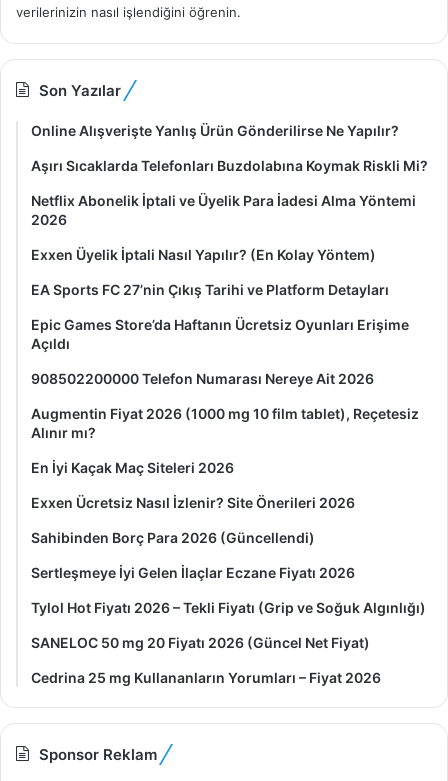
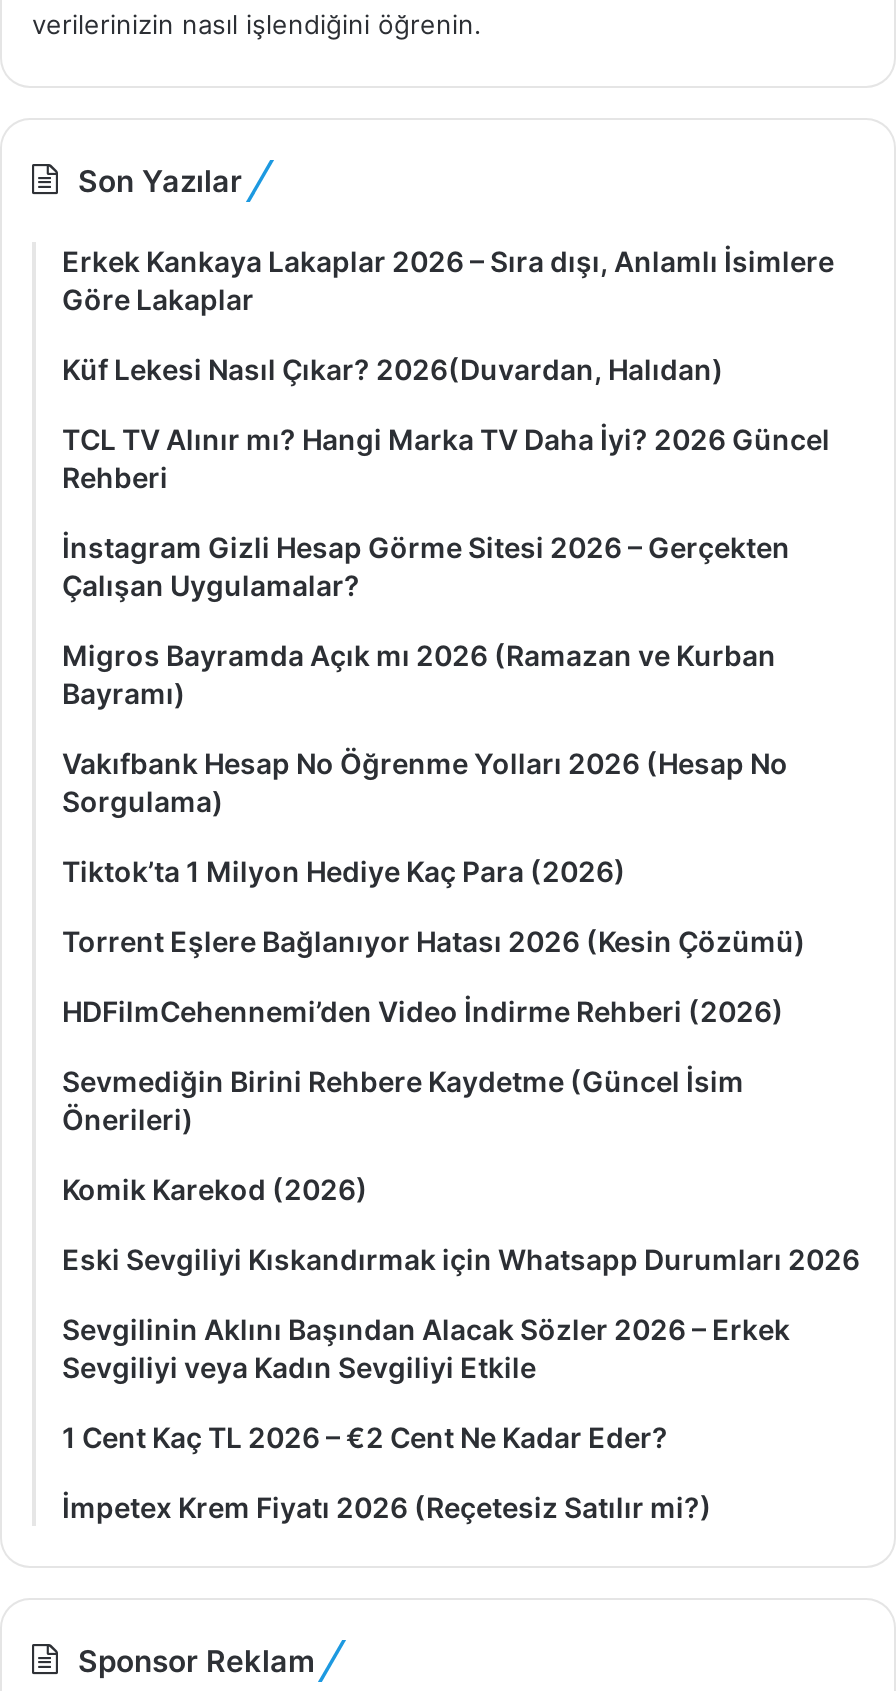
- Online Alışverişte Yanlış Ürün Gönderilirse Ne Yapılır?
+ Erkek Kankaya Lakaplar 2026 – Sıra dışı, Anlamlı İsimlere
+ Göre Lakaplar

- Aşırı Sıcaklarda Telefonları Buzdolabına Koymak Riskli Mi?
+ Küf Lekesi Nasıl Çıkar? 2026(Duvardan, Halıdan)

- Netflix Abonelik İptali ve Üyelik Para İadesi Alma Yöntemi
- 2026
+ TCL TV Alınır mı? Hangi Marka TV Daha İyi? 2026 Güncel
+ Rehberi

- Exxen Üyelik İptali Nasıl Yapılır? (En Kolay Yöntem)
+ İnstagram Gizli Hesap Görme Sitesi 2026 – Gerçekten
+ Çalışan Uygulamalar?

- EA Sports FC 27’nin Çıkış Tarihi ve Platform Detayları
+ Migros Bayramda Açık mı 2026 (Ramazan ve Kurban
+ Bayramı)

- Epic Games Store’da Haftanın Ücretsiz Oyunları Erişime
- Açıldı
+ Vakıfbank Hesap No Öğrenme Yolları 2026 (Hesap No
+ Sorgulama)

- 908502200000 Telefon Numarası Nereye Ait 2026
+ Tiktok’ta 1 Milyon Hediye Kaç Para (2026)

- Augmentin Fiyat 2026 (1000 mg 10 film tablet), Reçetesiz
- Alınır mı?
+ Torrent Eşlere Bağlanıyor Hatası 2026 (Kesin Çözümü)

- En İyi Kaçak Maç Siteleri 2026
+ HDFilmCehennemi’den Video İndirme Rehberi (2026)

- Exxen Ücretsiz Nasıl İzlenir? Site Önerileri 2026
+ Sevmediğin Birini Rehbere Kaydetme (Güncel İsim
+ Önerileri)

- Sahibinden Borç Para 2026 (Güncellendi)
+ Komik Karekod (2026)

- Sertleşmeye İyi Gelen İlaçlar Eczane Fiyatı 2026
+ Eski Sevgiliyi Kıskandırmak için Whatsapp Durumları 2026

- Tylol Hot Fiyatı 2026 – Tekli Fiyatı (Grip ve Soğuk Algınlığı)
+ Sevgilinin Aklını Başından Alacak Sözler 2026 – Erkek
+ Sevgiliyi veya Kadın Sevgiliyi Etkile

- SANELOC 50 mg 20 Fiyatı 2026 (Güncel Net Fiyat)
+ 1 Cent Kaç TL 2026 – €2 Cent Ne Kadar Eder?

- Cedrina 25 mg Kullananların Yorumları – Fiyat 2026
+ İmpetex Krem Fiyatı 2026 (Reçetesiz Satılır mi?)
